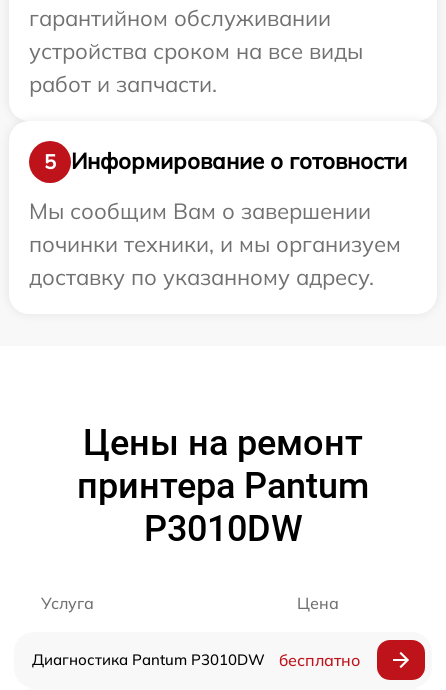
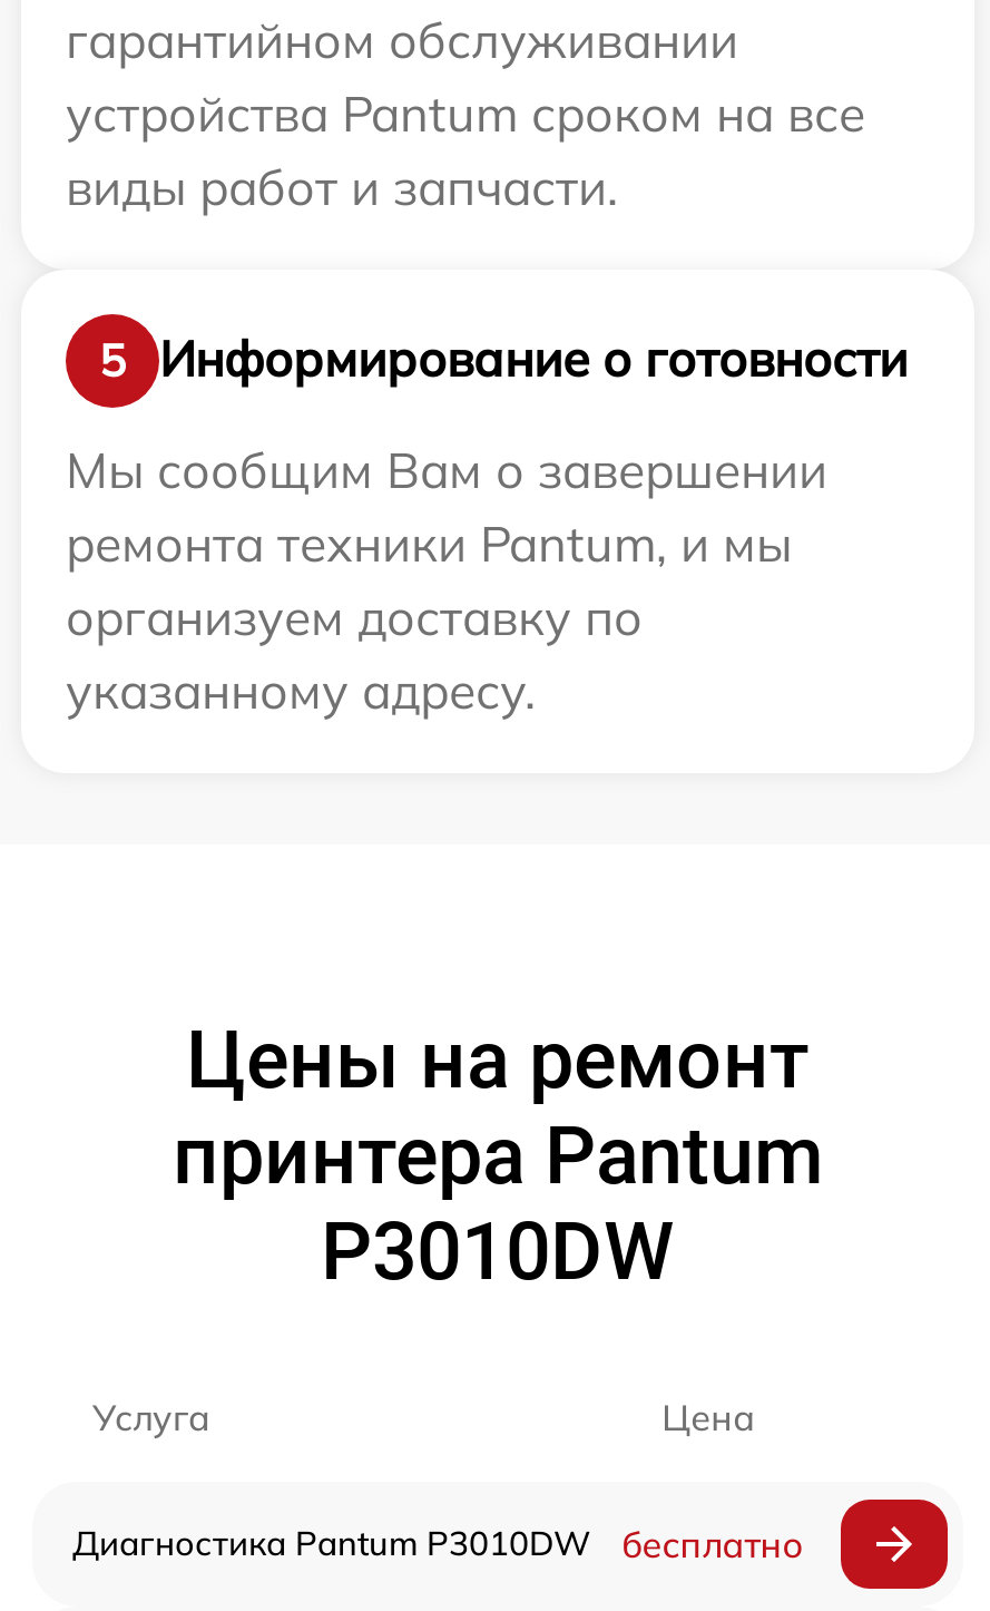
- устройства сроком на все виды
- работ и запчасти.
+ устройства Pantum сроком на все
+ виды работ и запчасти.

- починки техники, и мы организуем
- доставку по указанному адресу.
+ ремонта техники Pantum, и мы
+ организуем доставку по
+ указанному адресу.
